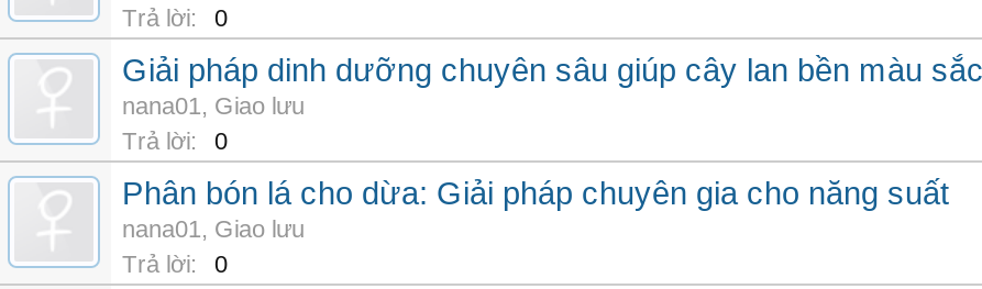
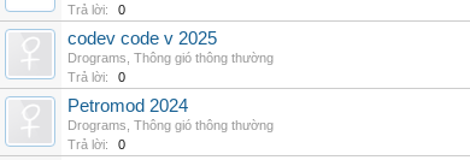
- Giải pháp dinh dưỡng chuyên sâu giúp cây lan bền màu sắc
- nana01, Giao lưu
+ codev code v 2025
+ Drograms, Thông gió thông thường

- Phân bón lá cho dừa: Giải pháp chuyên gia cho năng suất
- nana01, Giao lưu
+ Petromod 2024
+ Drograms, Thông gió thông thường
